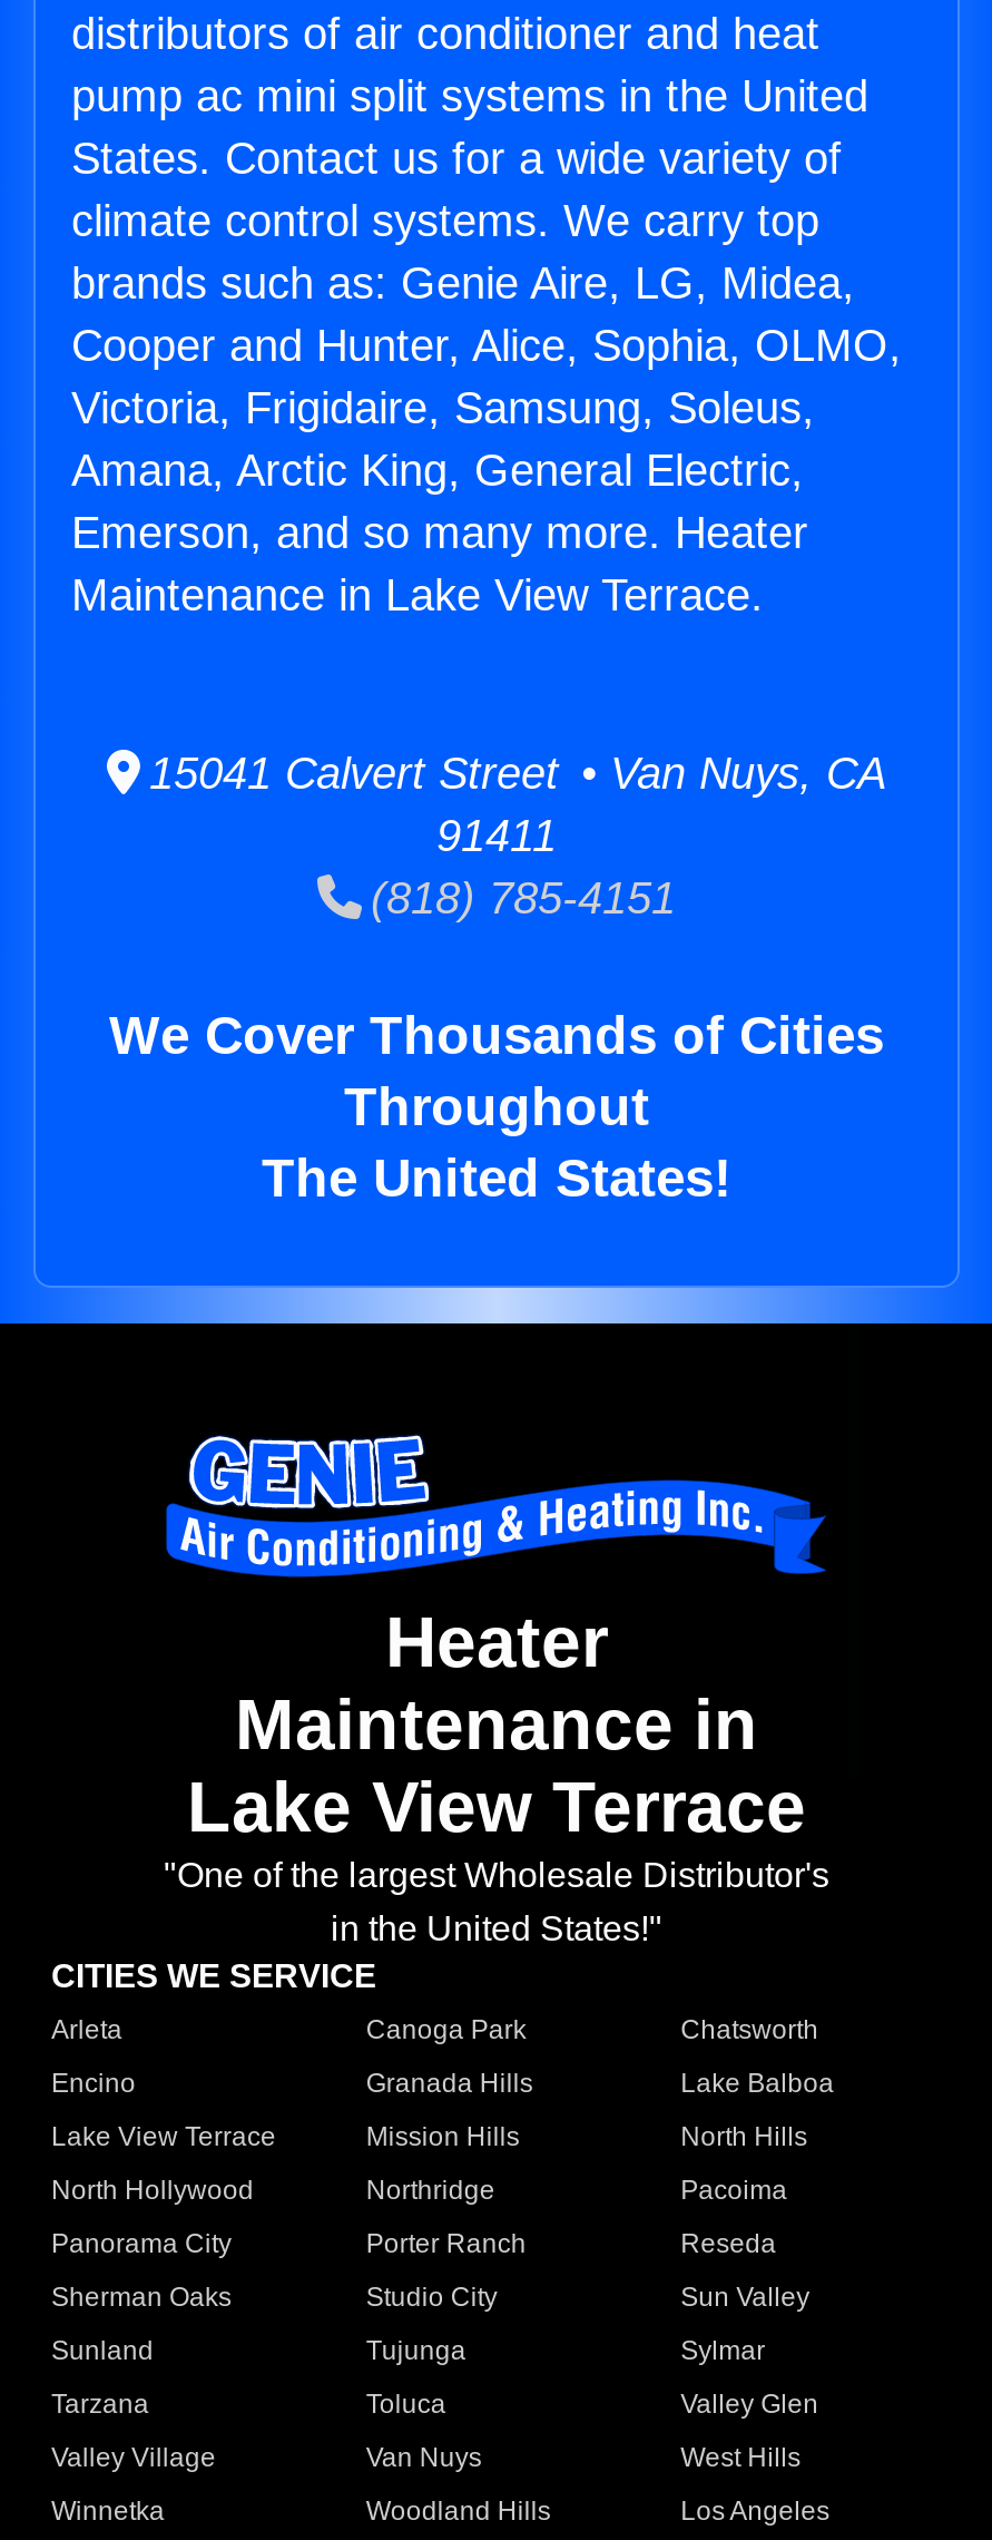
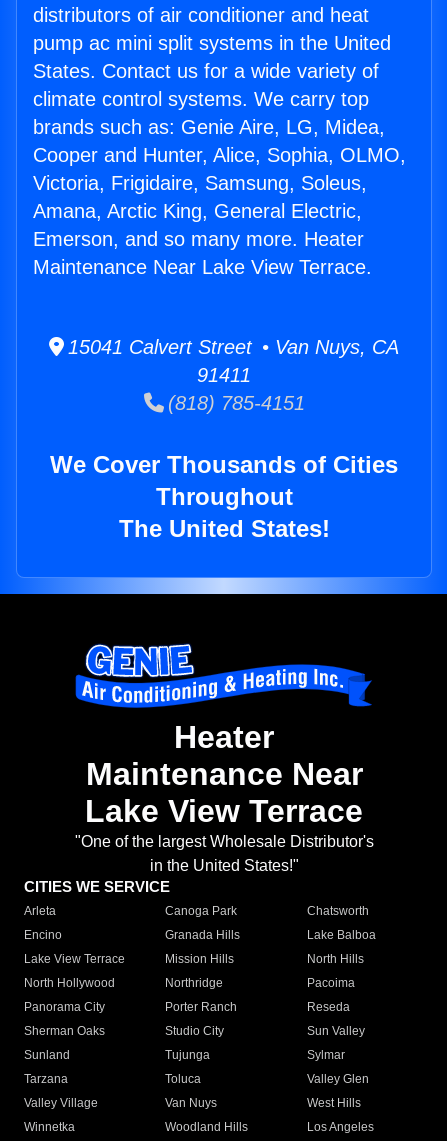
- Maintenance in Lake View Terrace.
+ Maintenance Near Lake View Terrace.

- Maintenance in
+ Maintenance Near
